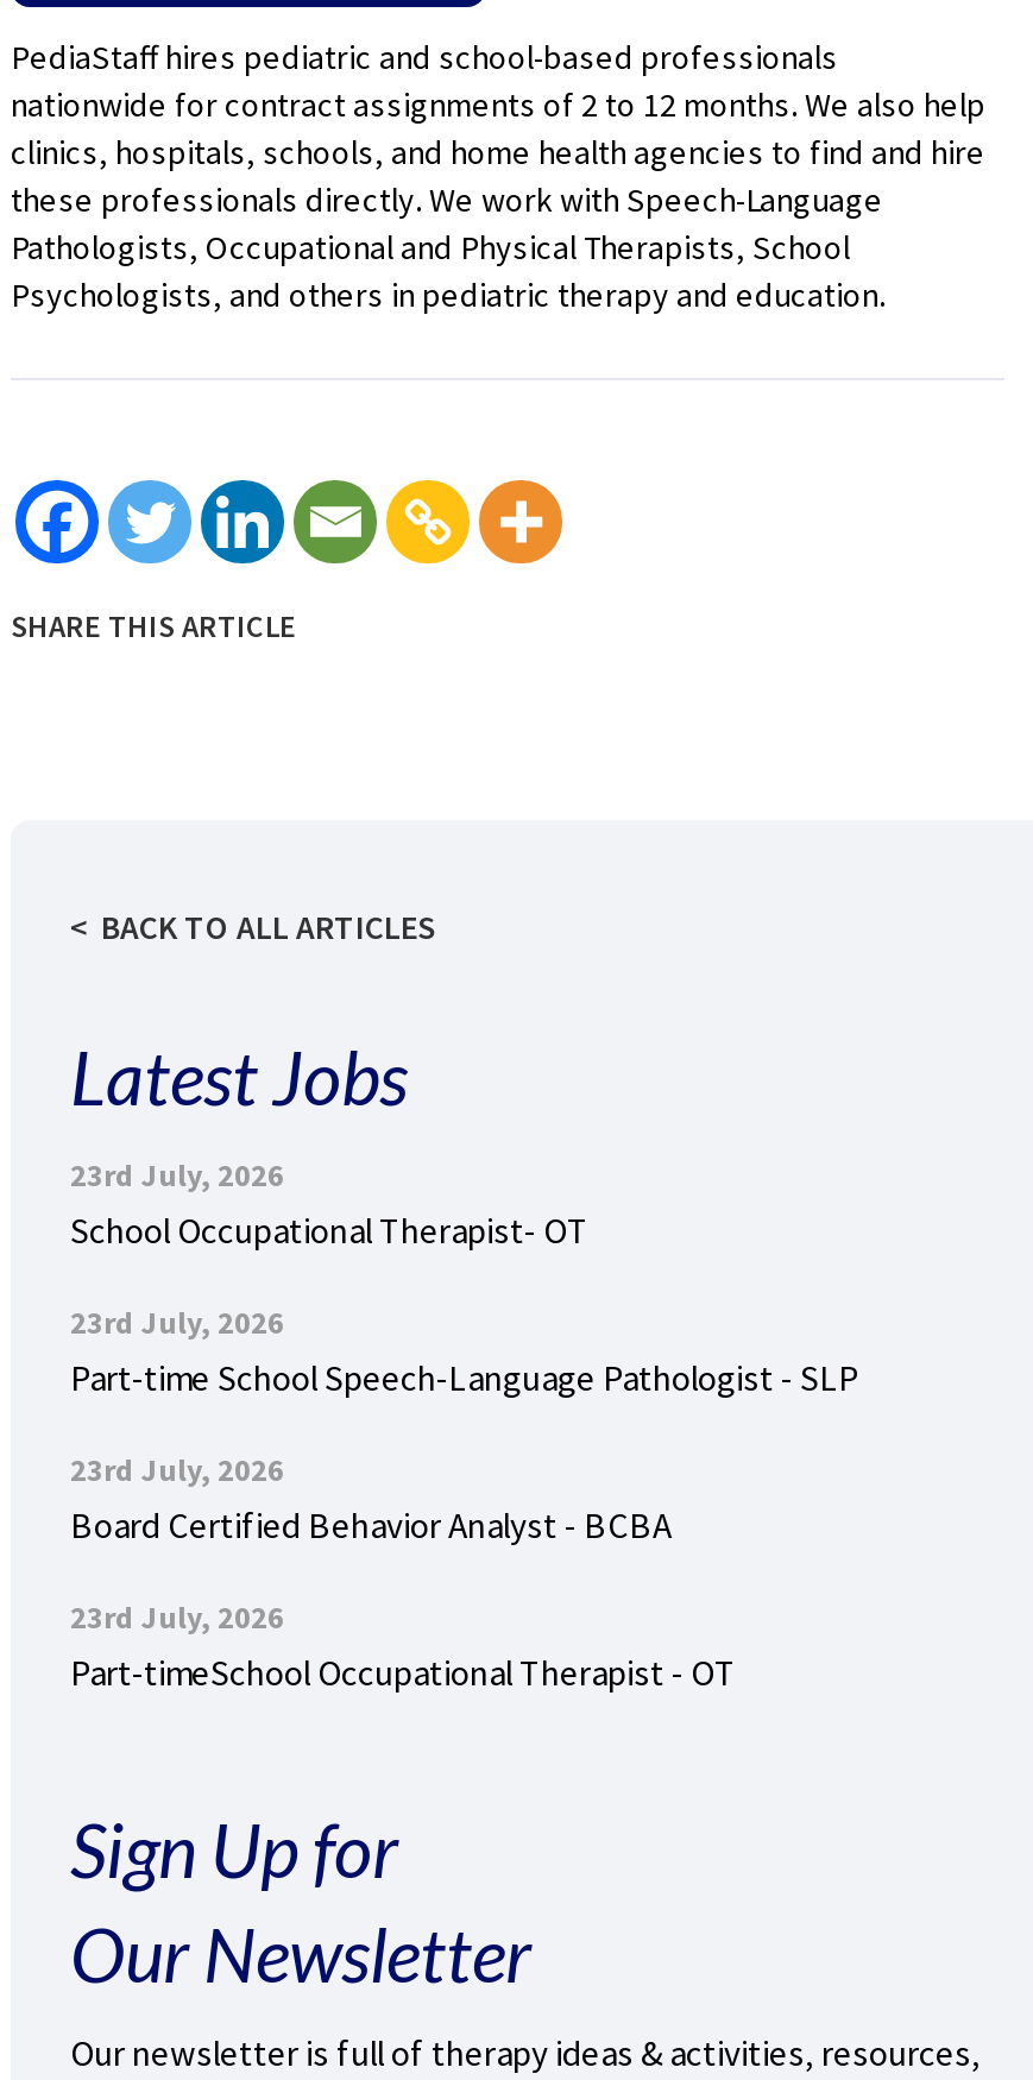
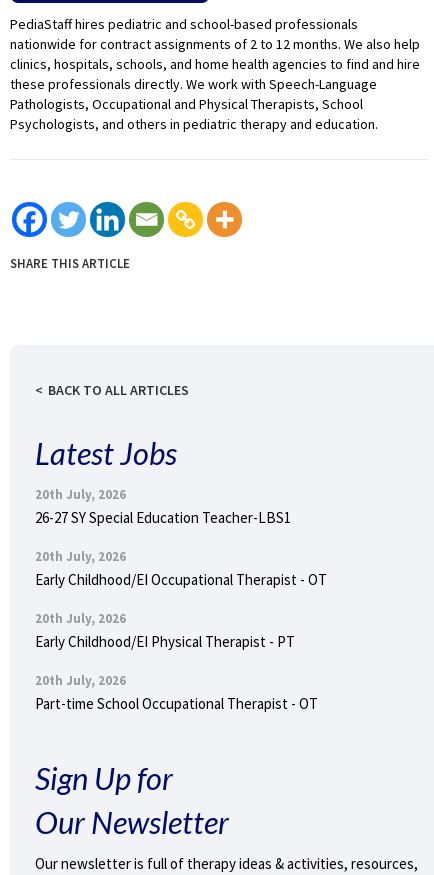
- 23rd July, 2026
- School Occupational Therapist- OT
+ 20th July, 2026
+ 26-27 SY Special Education Teacher-LBS1

- 23rd July, 2026
- Part-time School Speech-Language Pathologist - SLP
+ 20th July, 2026
+ Early Childhood/EI Occupational Therapist - OT

- 23rd July, 2026
- Board Certified Behavior Analyst - BCBA
+ 20th July, 2026
+ Early Childhood/EI Physical Therapist - PT

- 23rd July, 2026
- Part-timeSchool Occupational Therapist - OT
+ 20th July, 2026
+ Part-time School Occupational Therapist - OT
